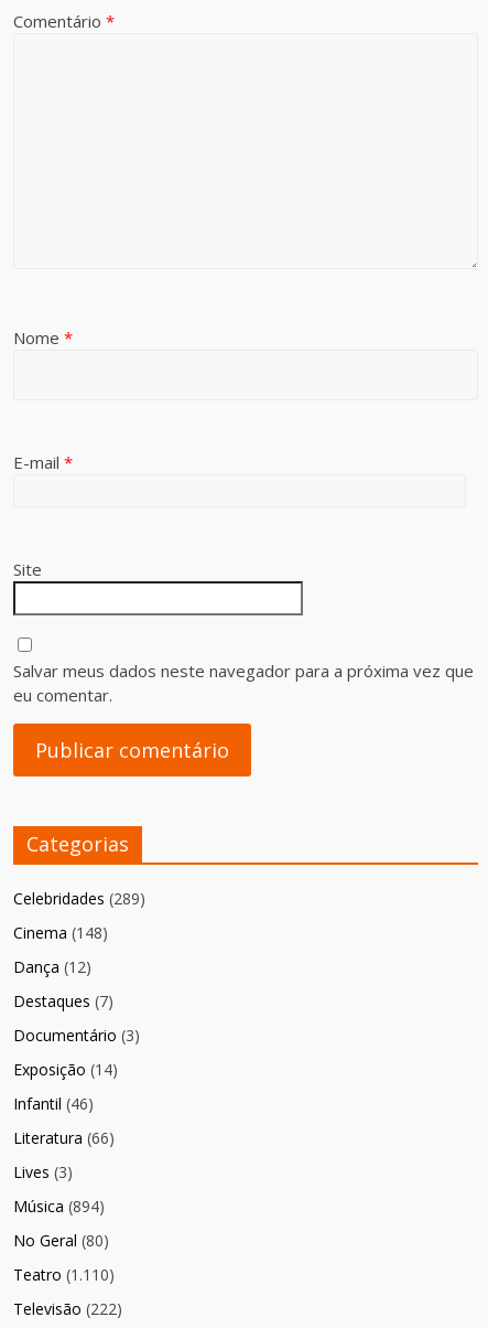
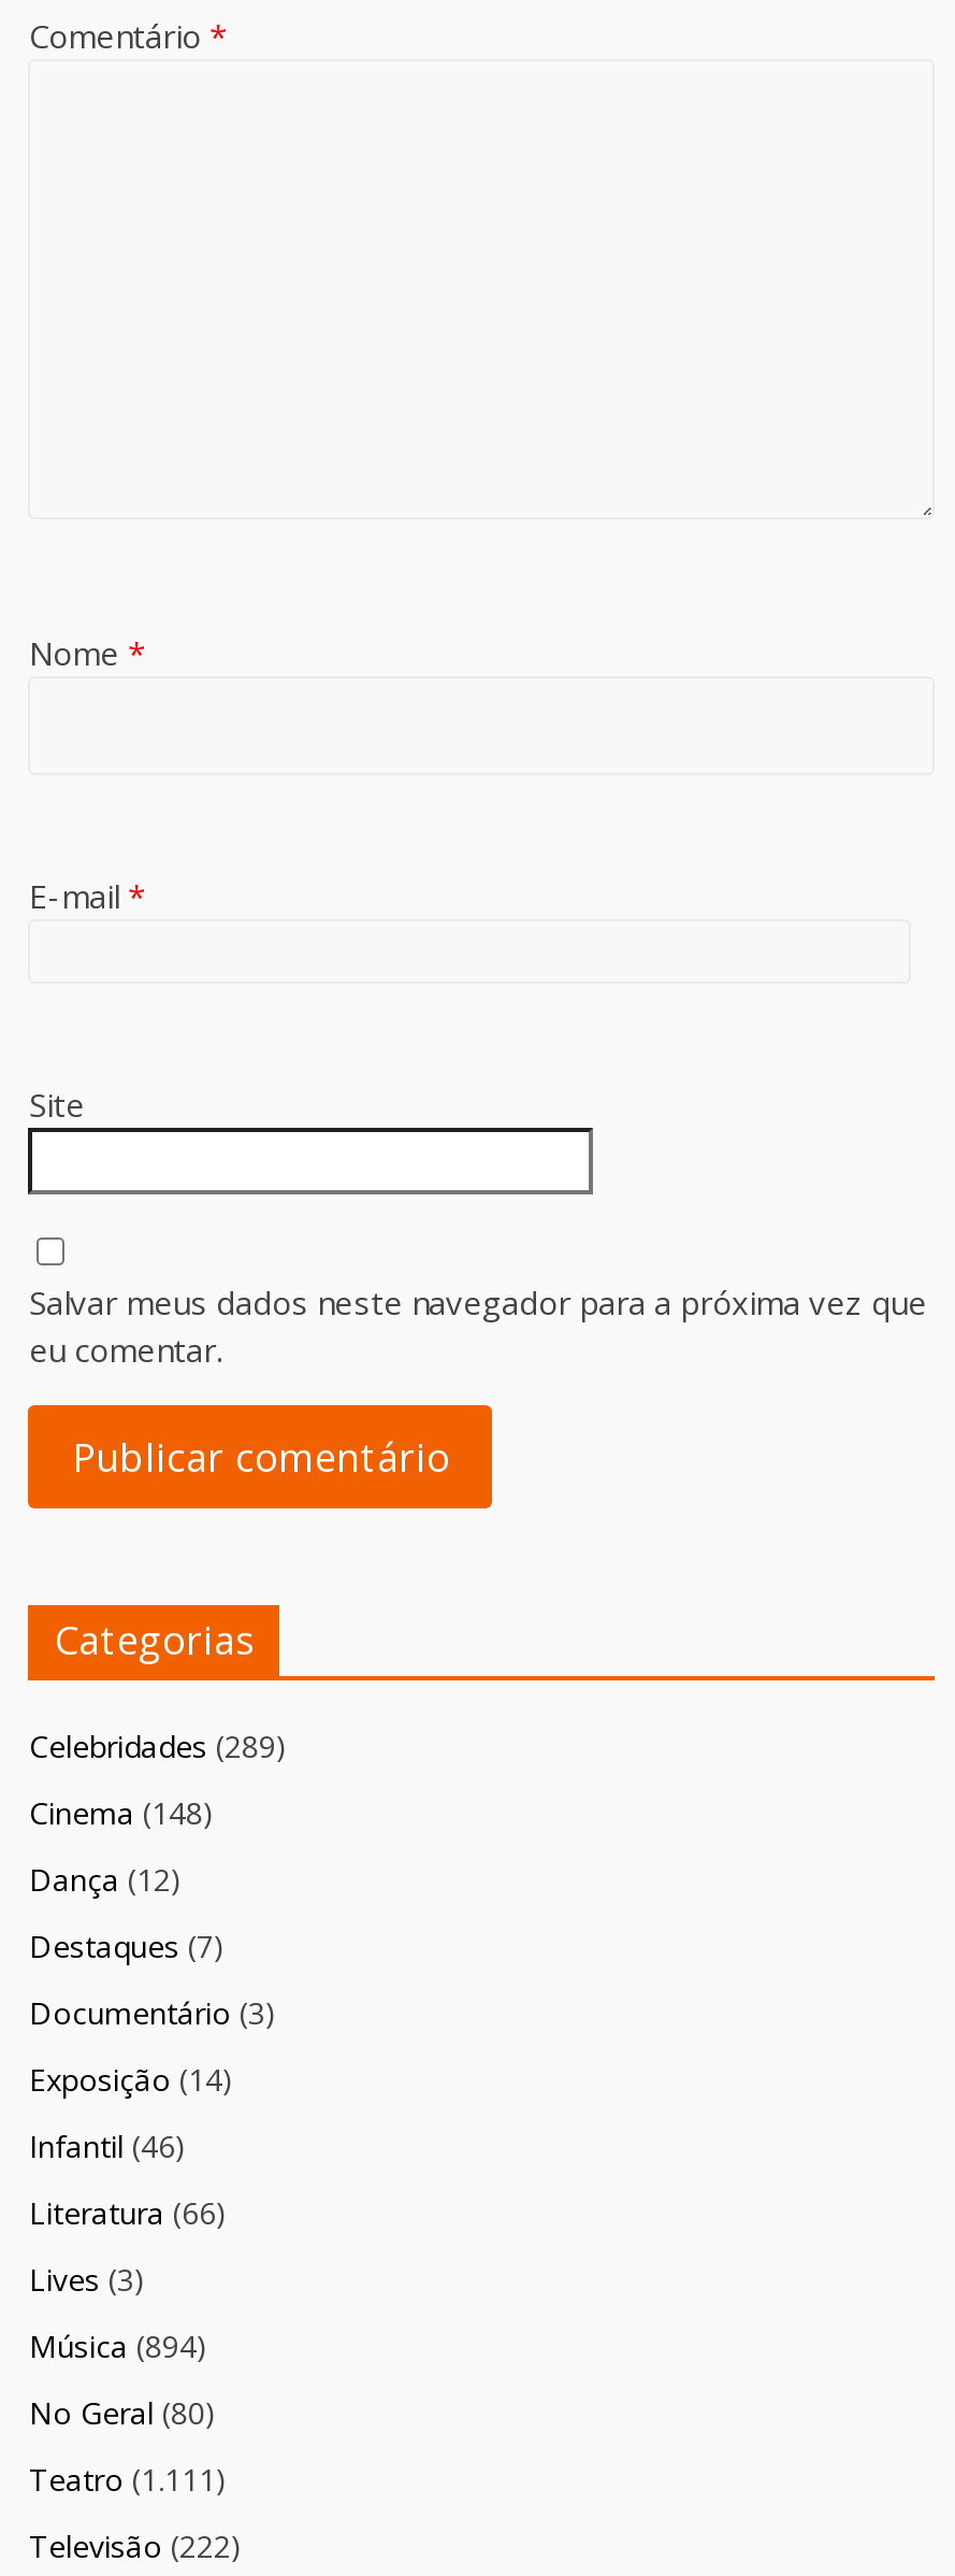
- Teatro (1.110)
+ Teatro (1.111)
